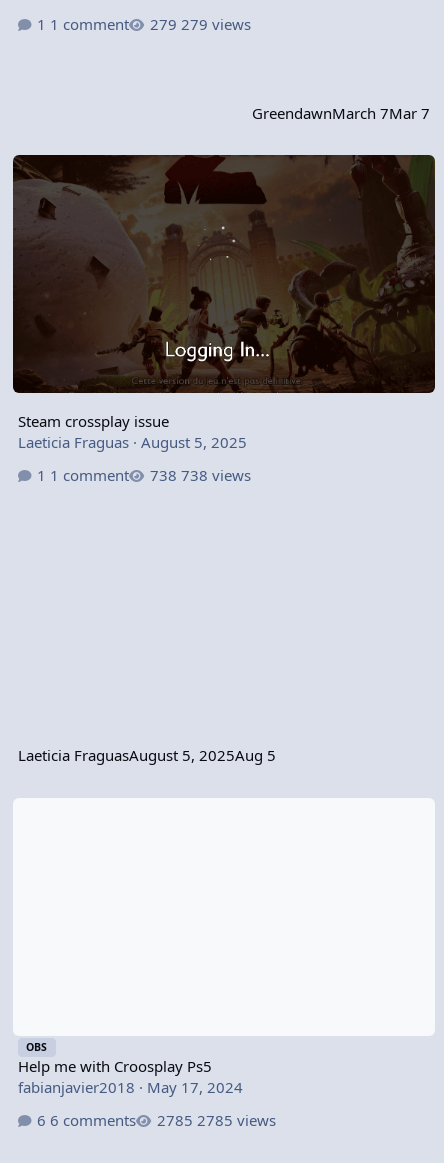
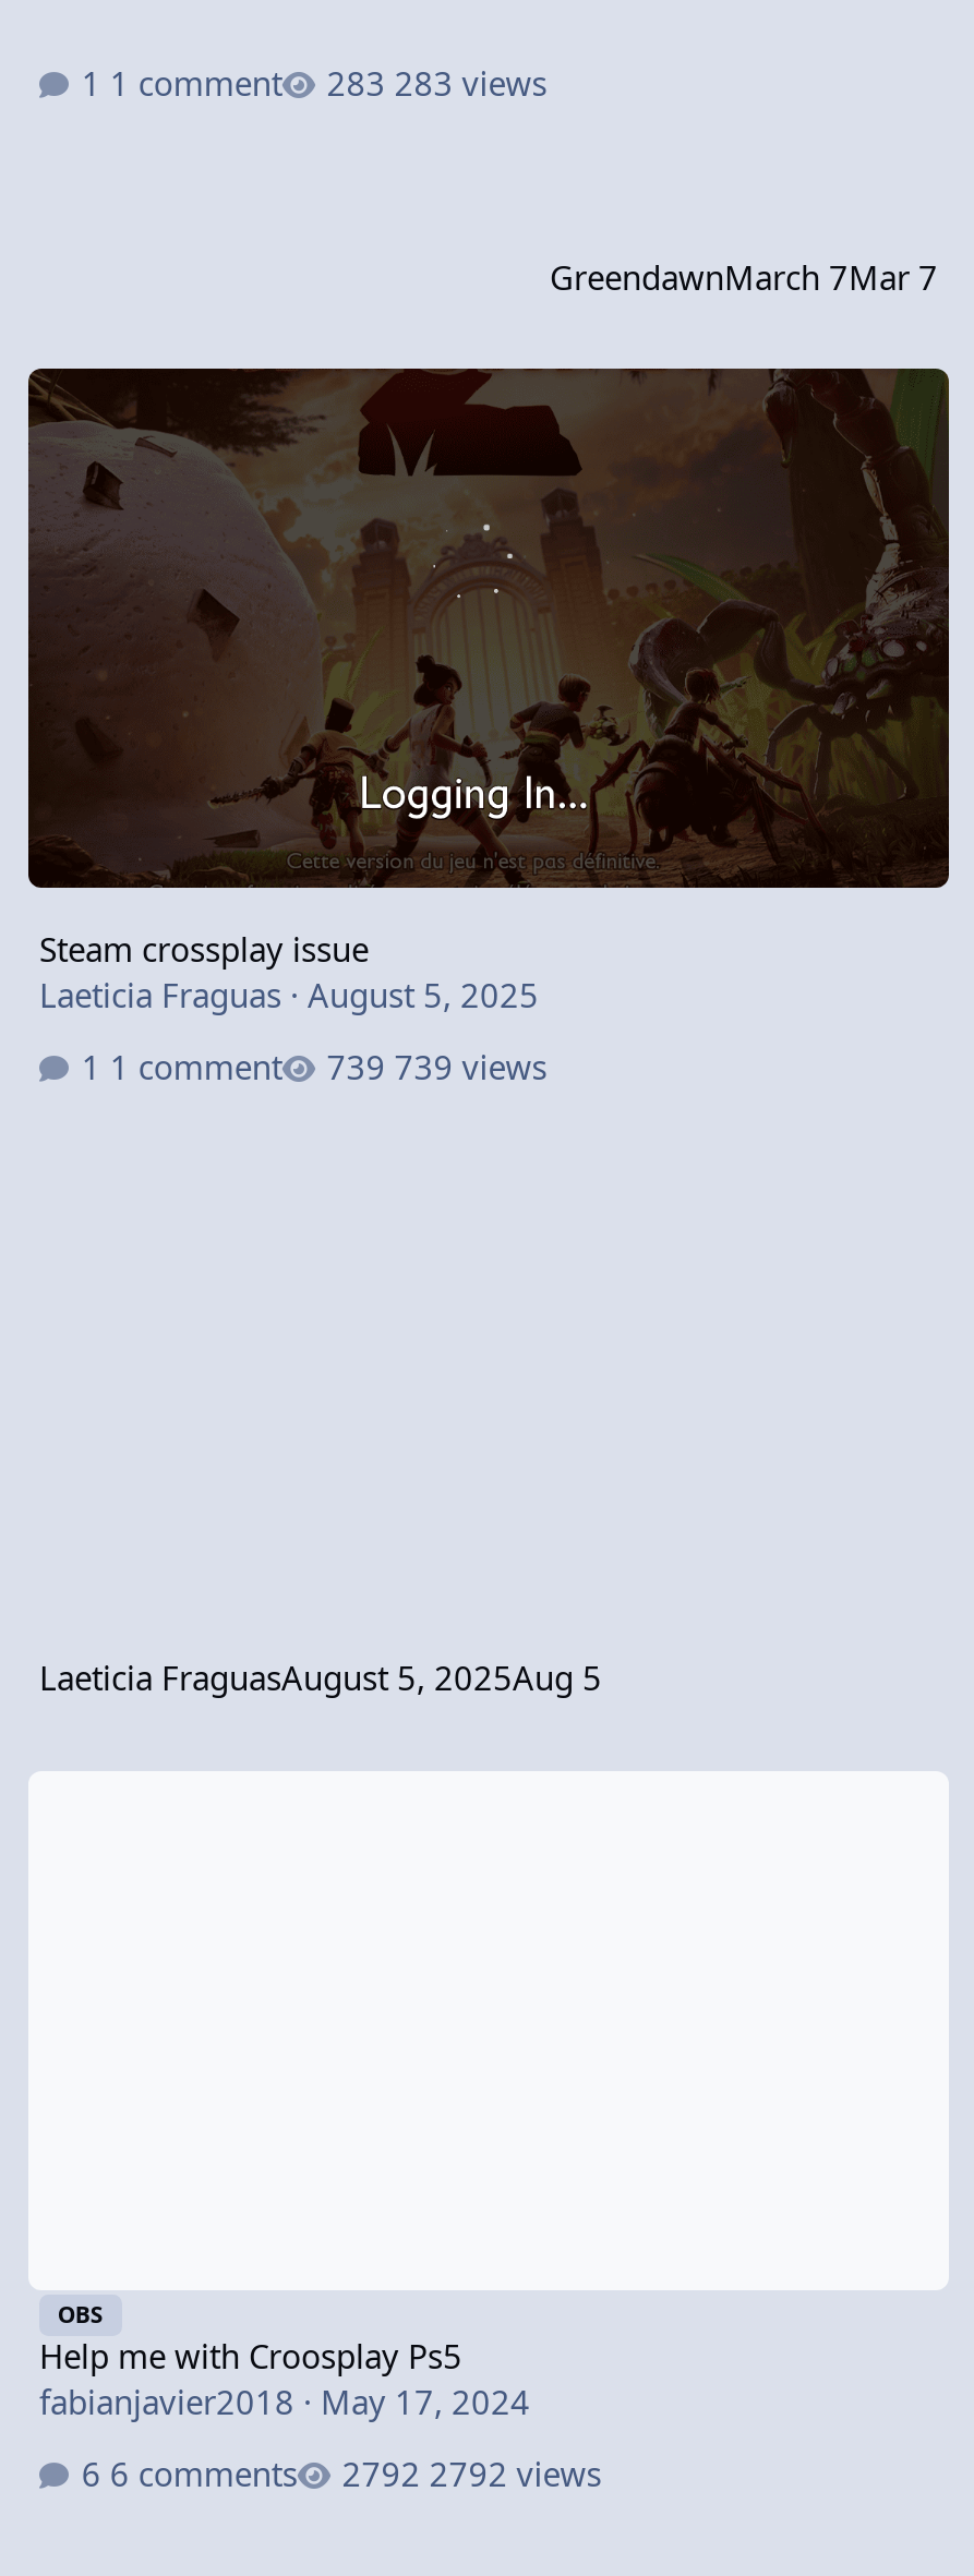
- 279 views
+ 283 views

- 738 views
+ 739 views

- 2785 views
+ 2792 views
